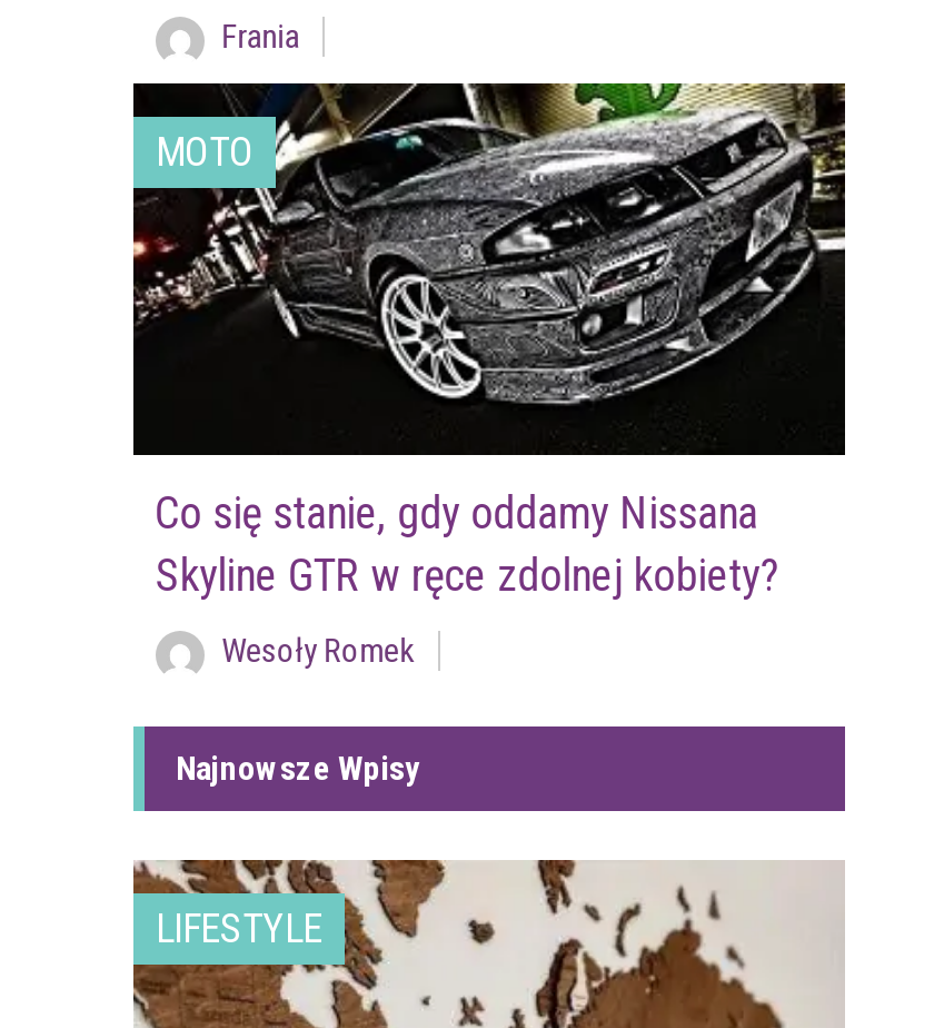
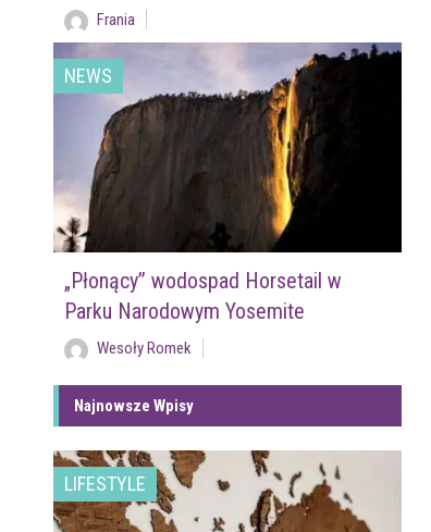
- [image]
- MOTO
+ [image]
+ NEWS

- Co się stanie, gdy oddamy Nissana
- Skyline GTR w ręce zdolnej kobiety?
+ „Płonący” wodospad Horsetail w
+ Parku Narodowym Yosemite
